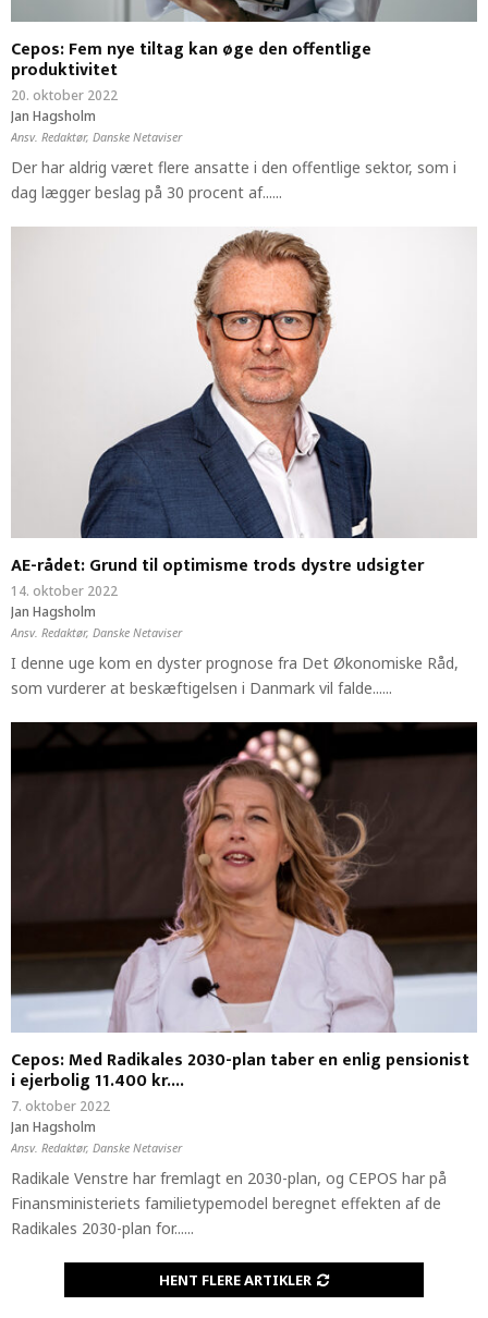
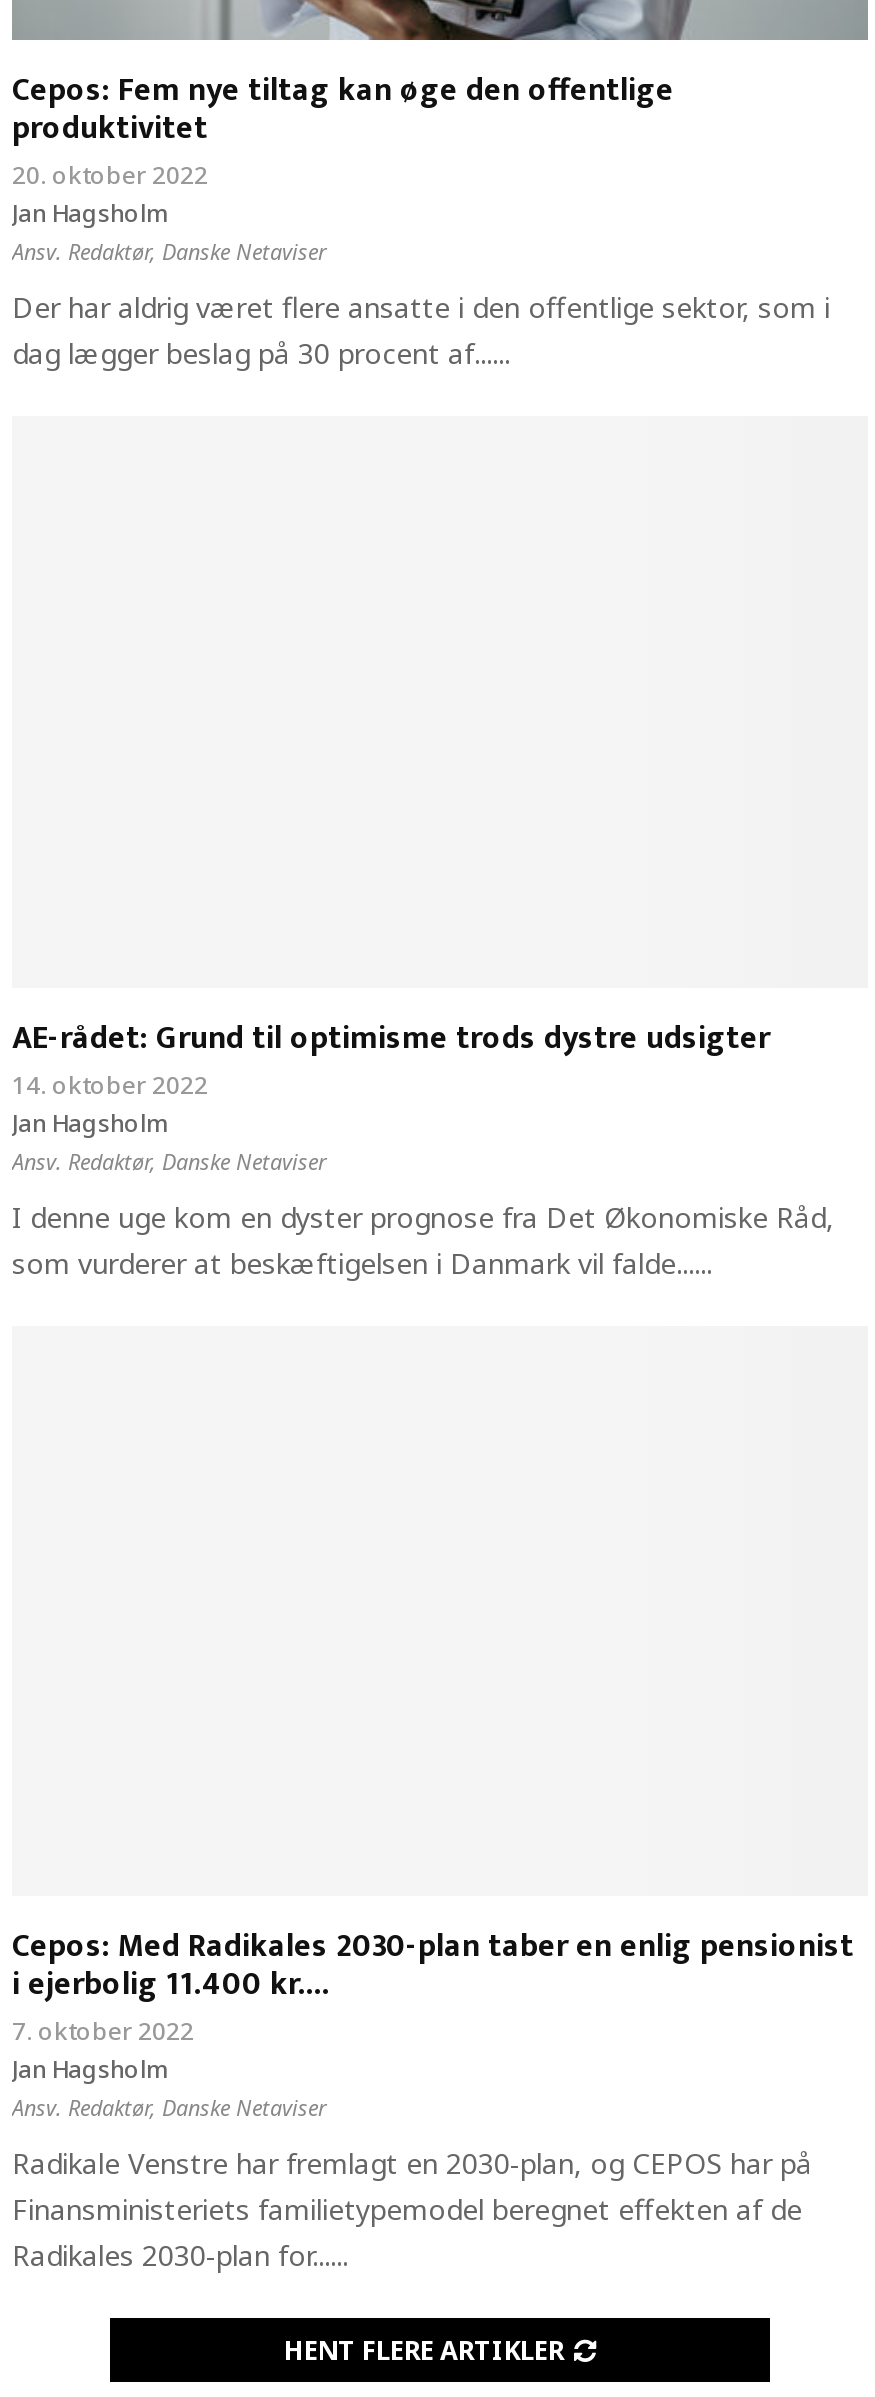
- [image]

- [image]
